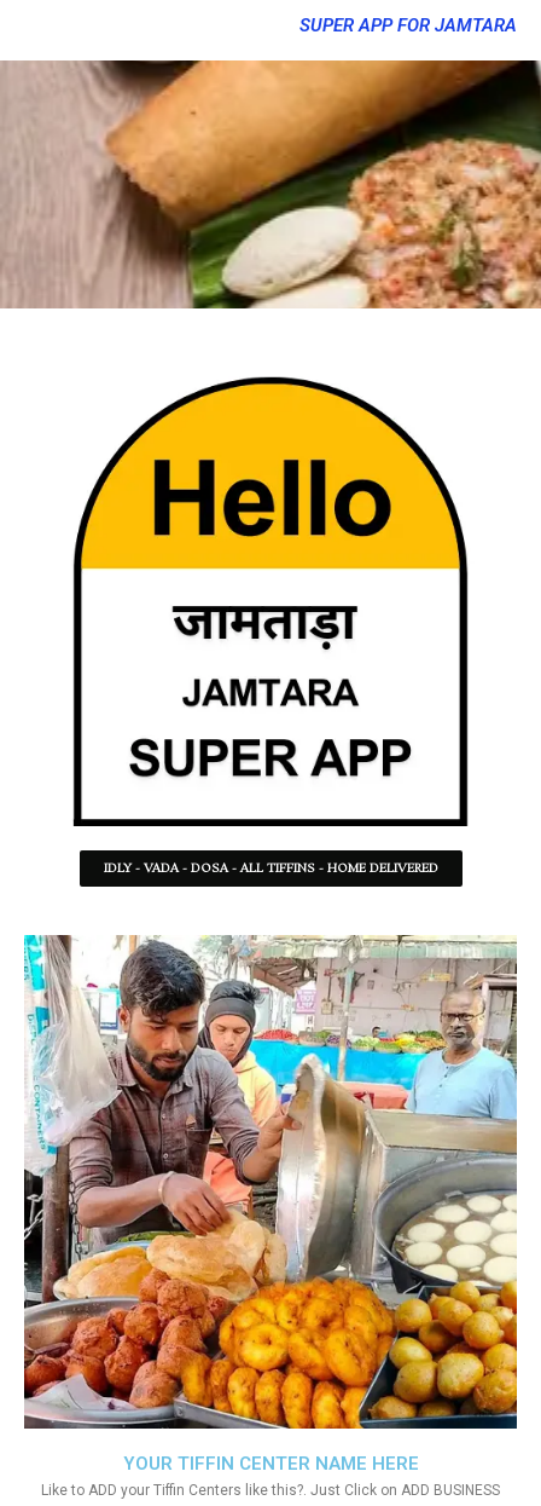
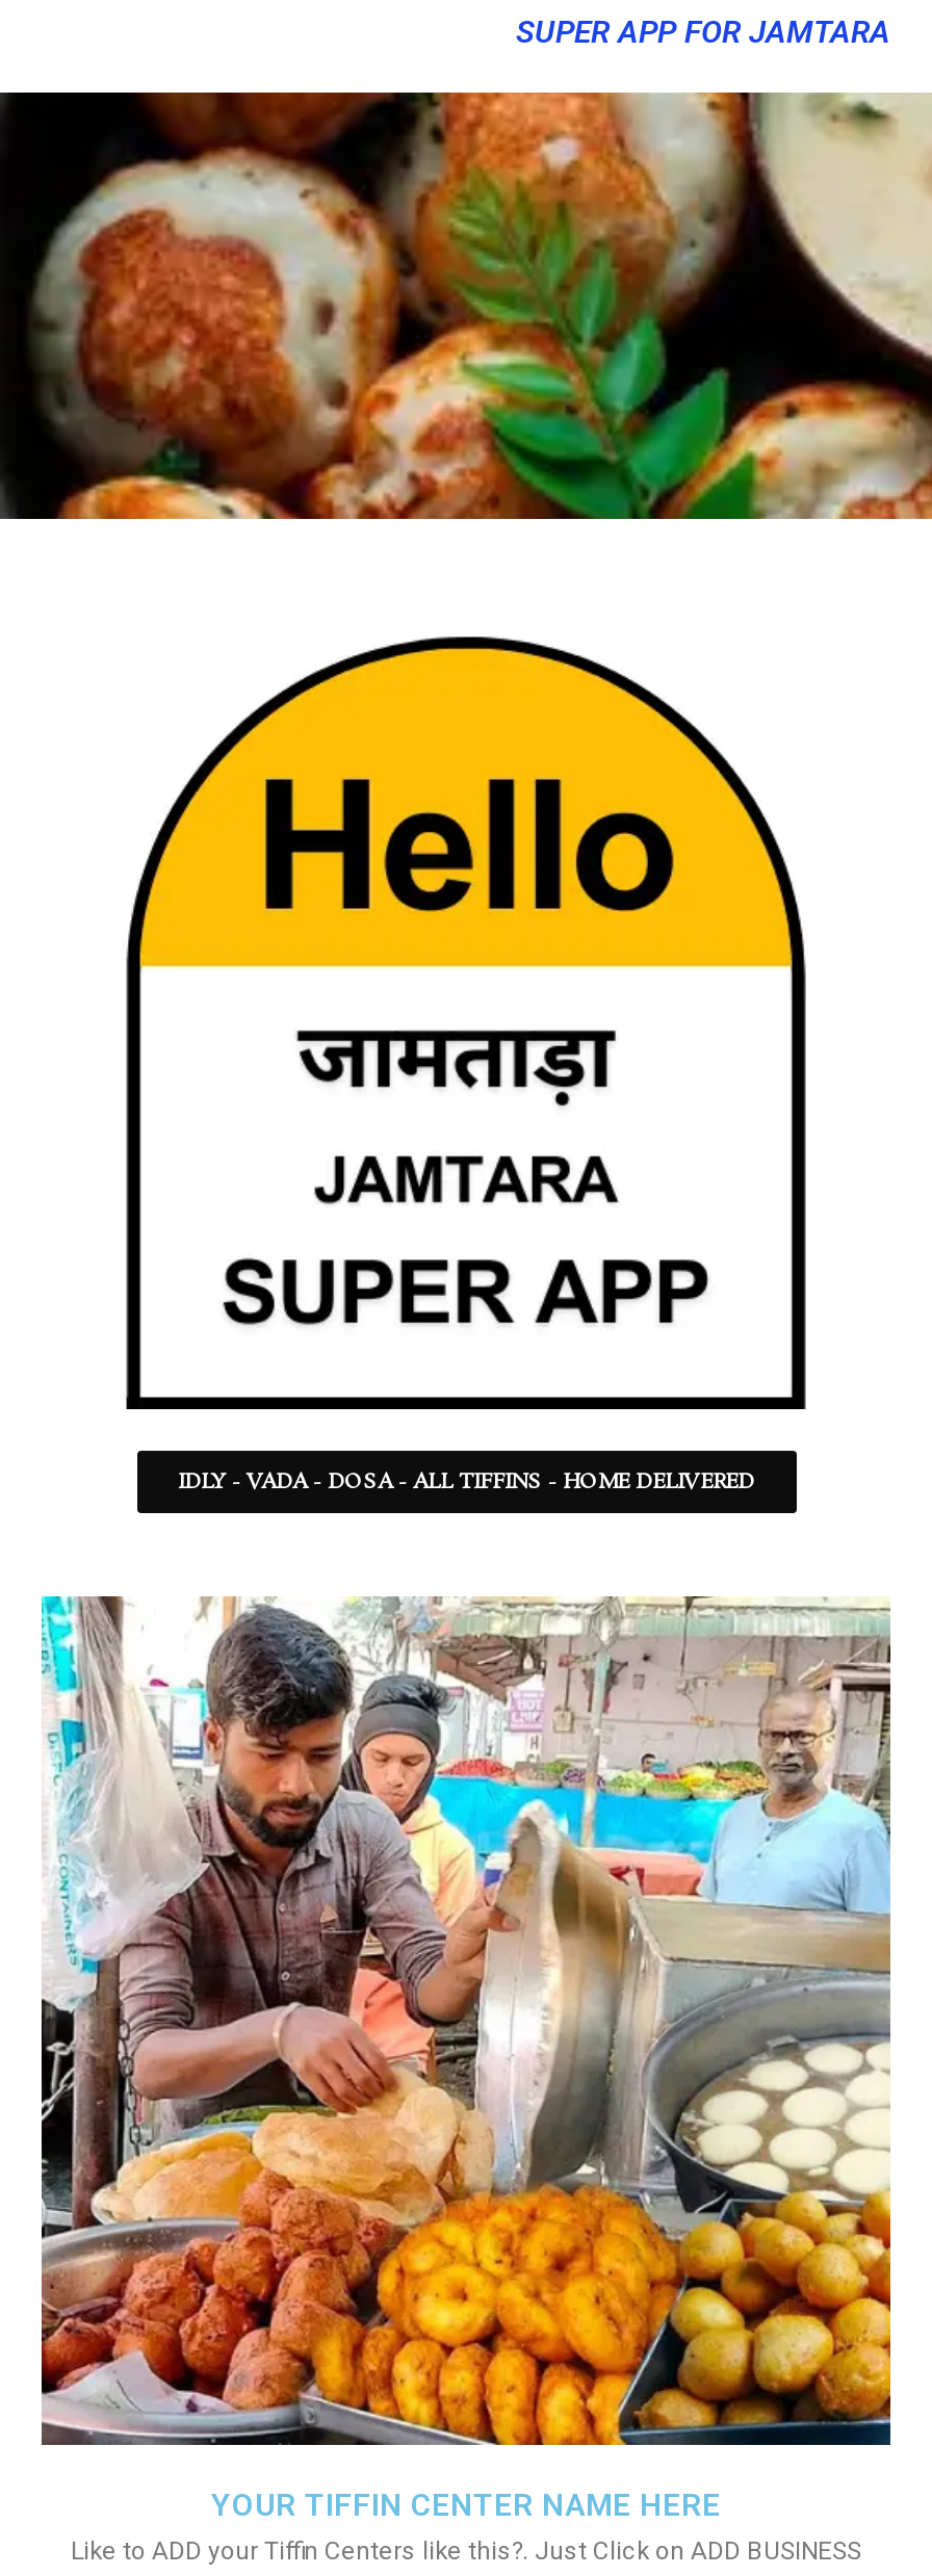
- [image]
+ [image]
